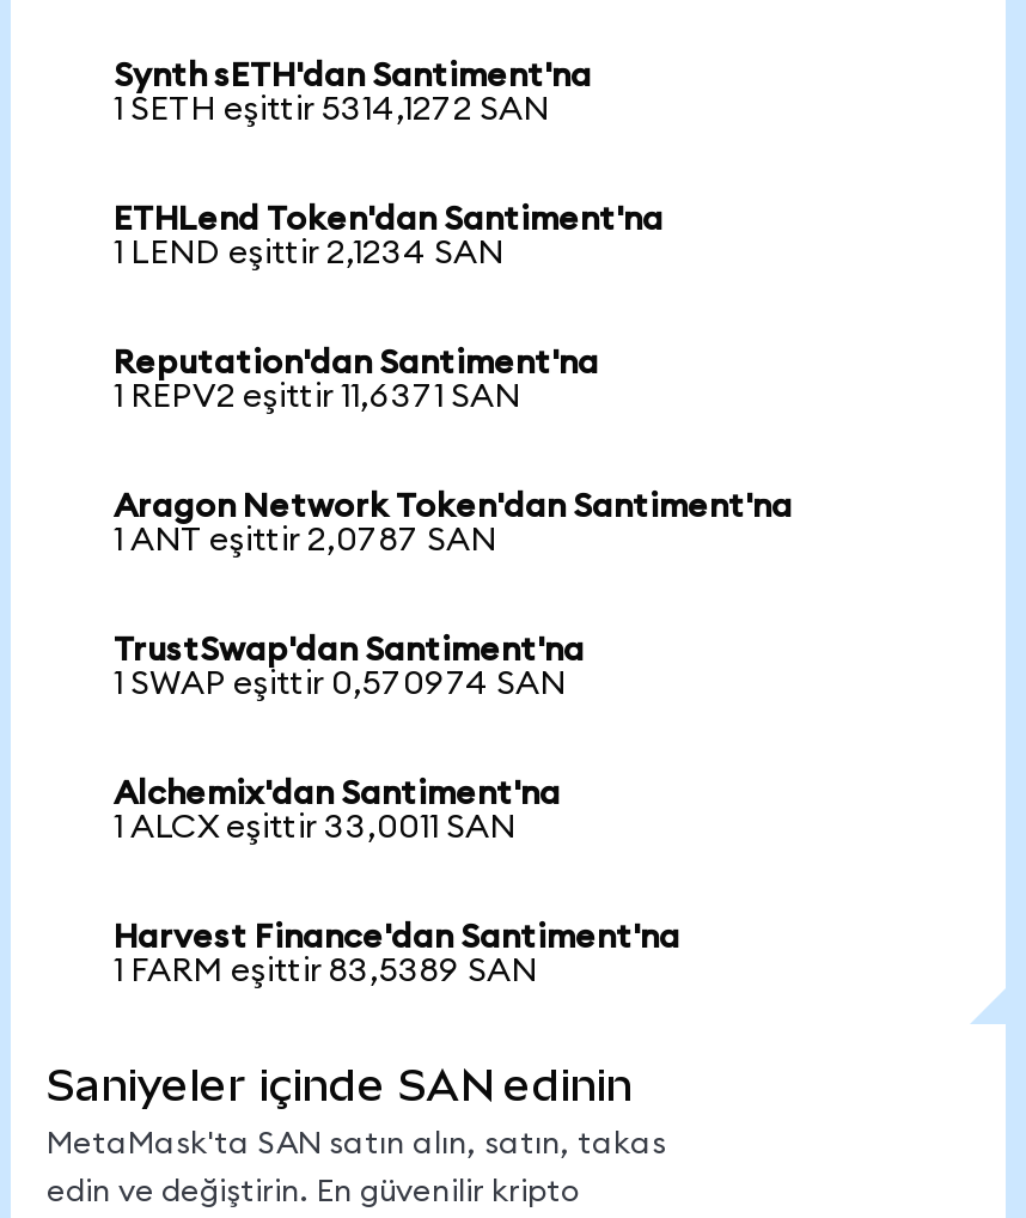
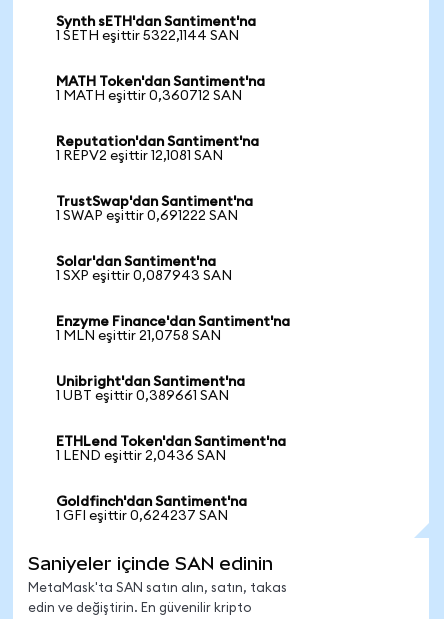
- 1 SETH eşittir 5314,1272 SAN
+ 1 SETH eşittir 5322,1144 SAN

+ MATH Token'dan Santiment'na

moved down: ETHLend Token'dan Santiment'na

- 1 LEND eşittir 2,1234 SAN
+ 1 MATH eşittir 0,360712 SAN

- 1 REPV2 eşittir 11,6371 SAN
- Aragon Network Token'dan Santiment'na
- 1 ANT eşittir 2,0787 SAN
+ 1 REPV2 eşittir 12,1081 SAN

moved up: TrustSwap'dan Santiment'na

- 1 SWAP eşittir 0,570974 SAN
- Alchemix'dan Santiment'na
- 1 ALCX eşittir 33,0011 SAN
- Harvest Finance'dan Santiment'na
- 1 FARM eşittir 83,5389 SAN
+ 1 SWAP eşittir 0,691222 SAN
+ Solar'dan Santiment'na
+ 1 SXP eşittir 0,087943 SAN
+ Enzyme Finance'dan Santiment'na
+ 1 MLN eşittir 21,0758 SAN
+ Unibright'dan Santiment'na
+ 1 UBT eşittir 0,389661 SAN
+ 1 LEND eşittir 2,0436 SAN
+ Goldfinch'dan Santiment'na
+ 1 GFI eşittir 0,624237 SAN
